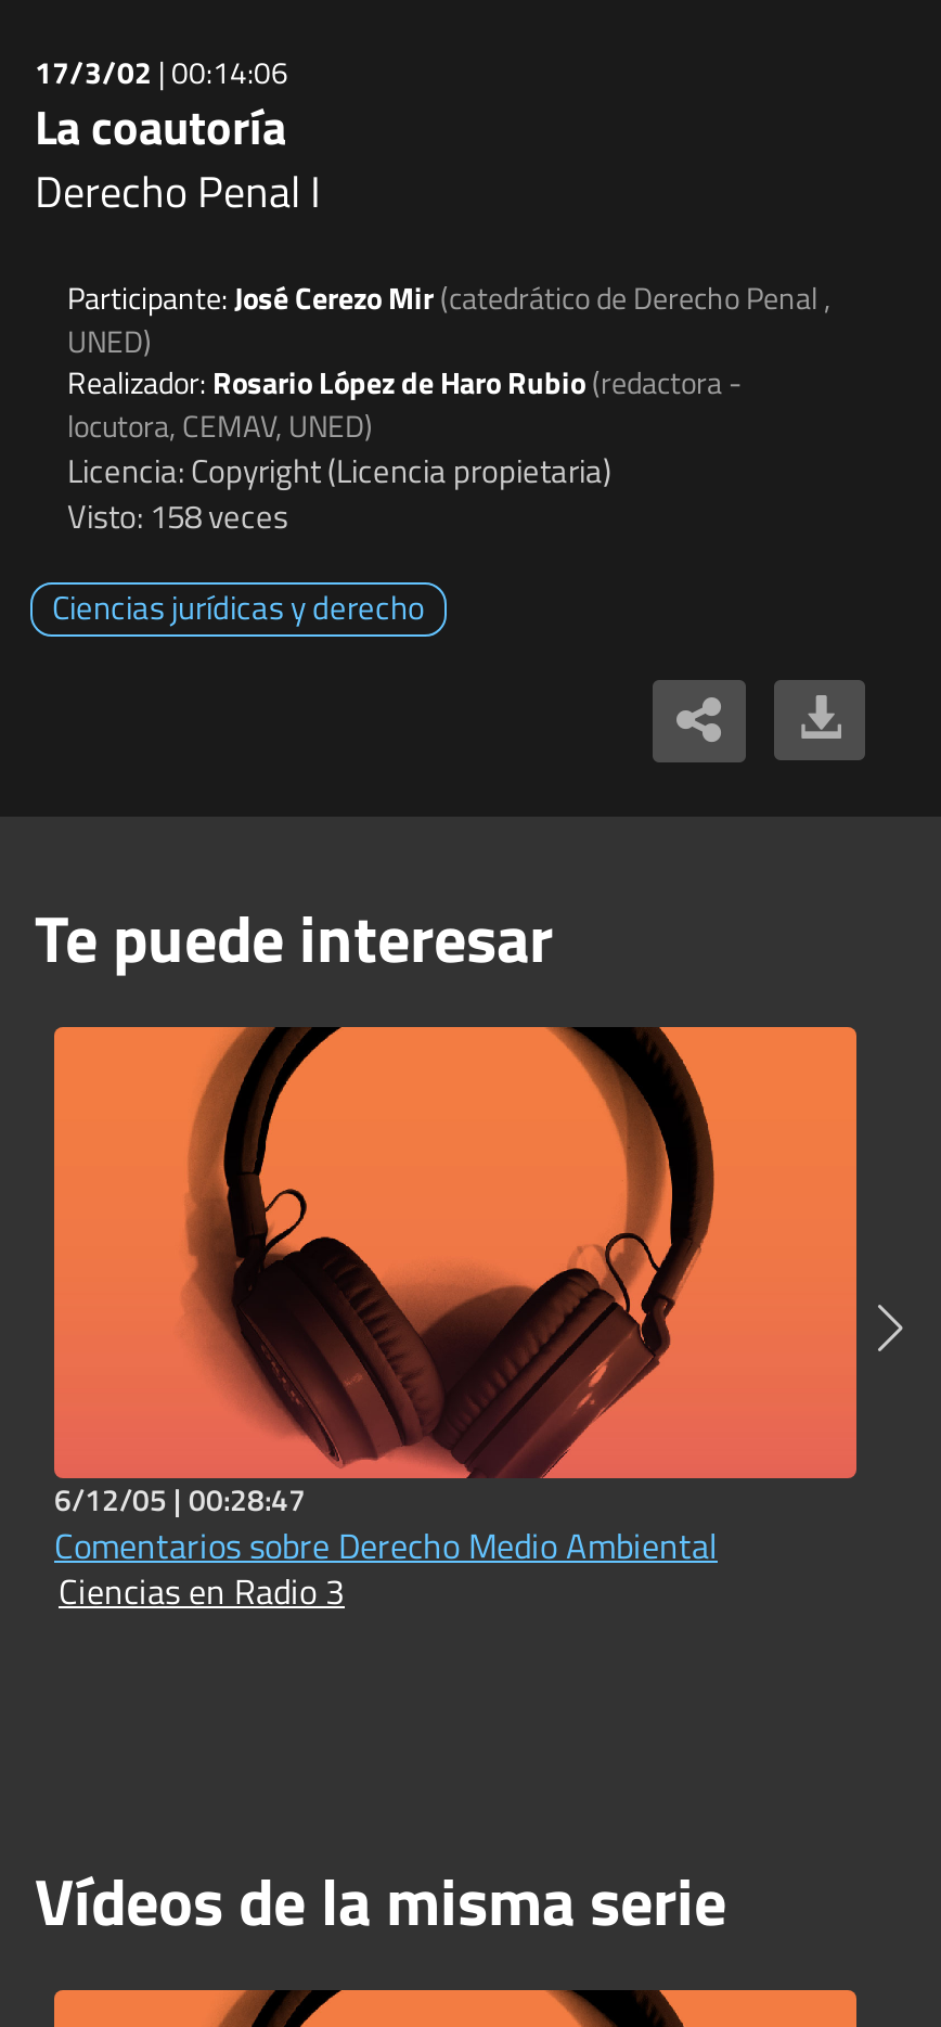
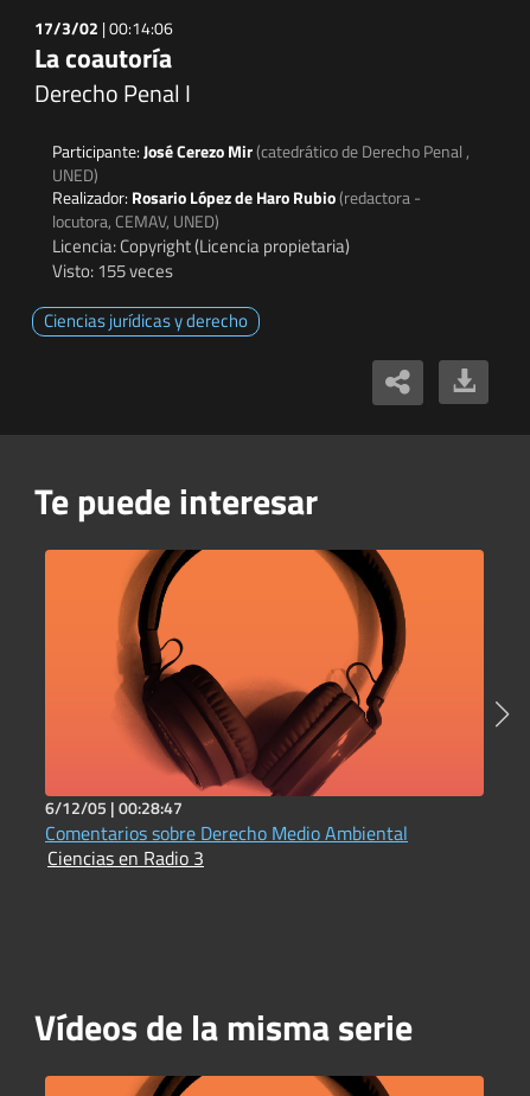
- Visto: 158 veces
+ Visto: 155 veces
